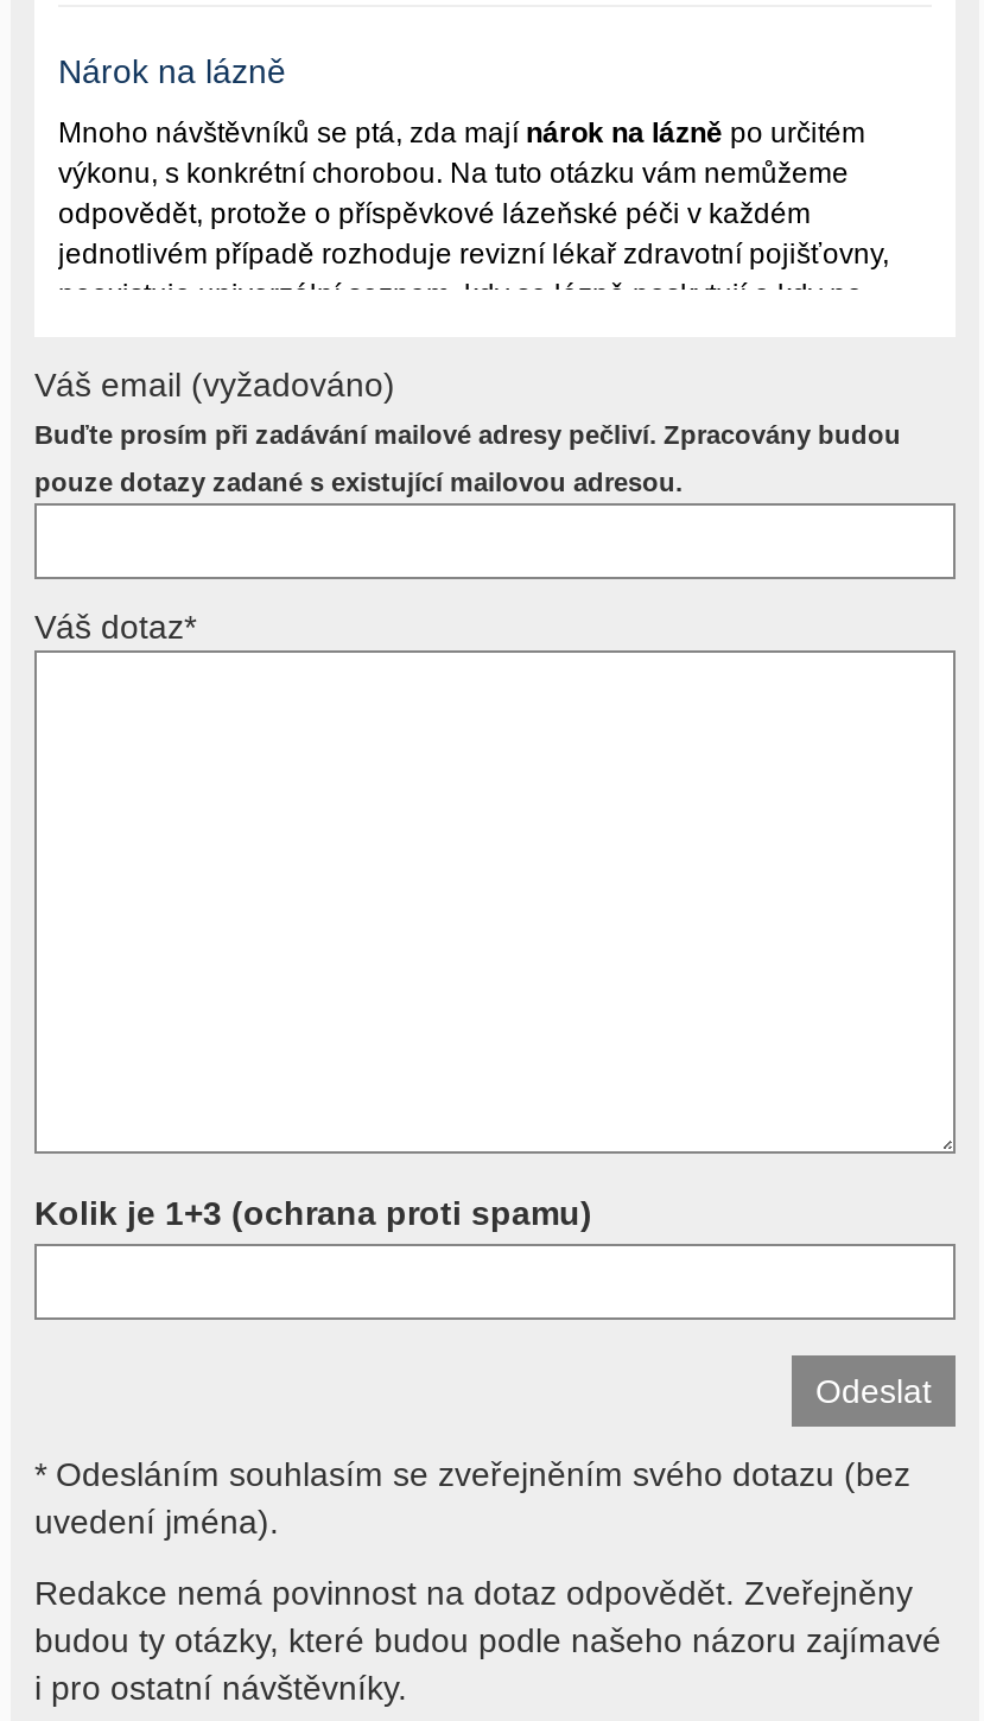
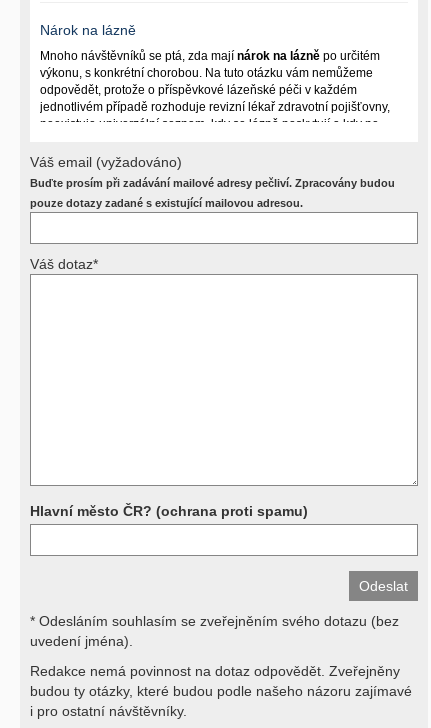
- Kolik je 1+3 (ochrana proti spamu)
+ Hlavní město ČR? (ochrana proti spamu)
